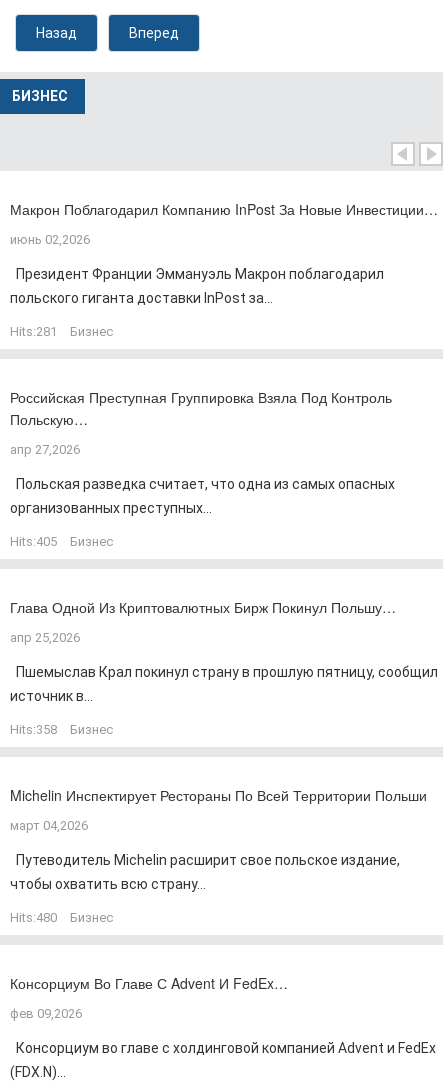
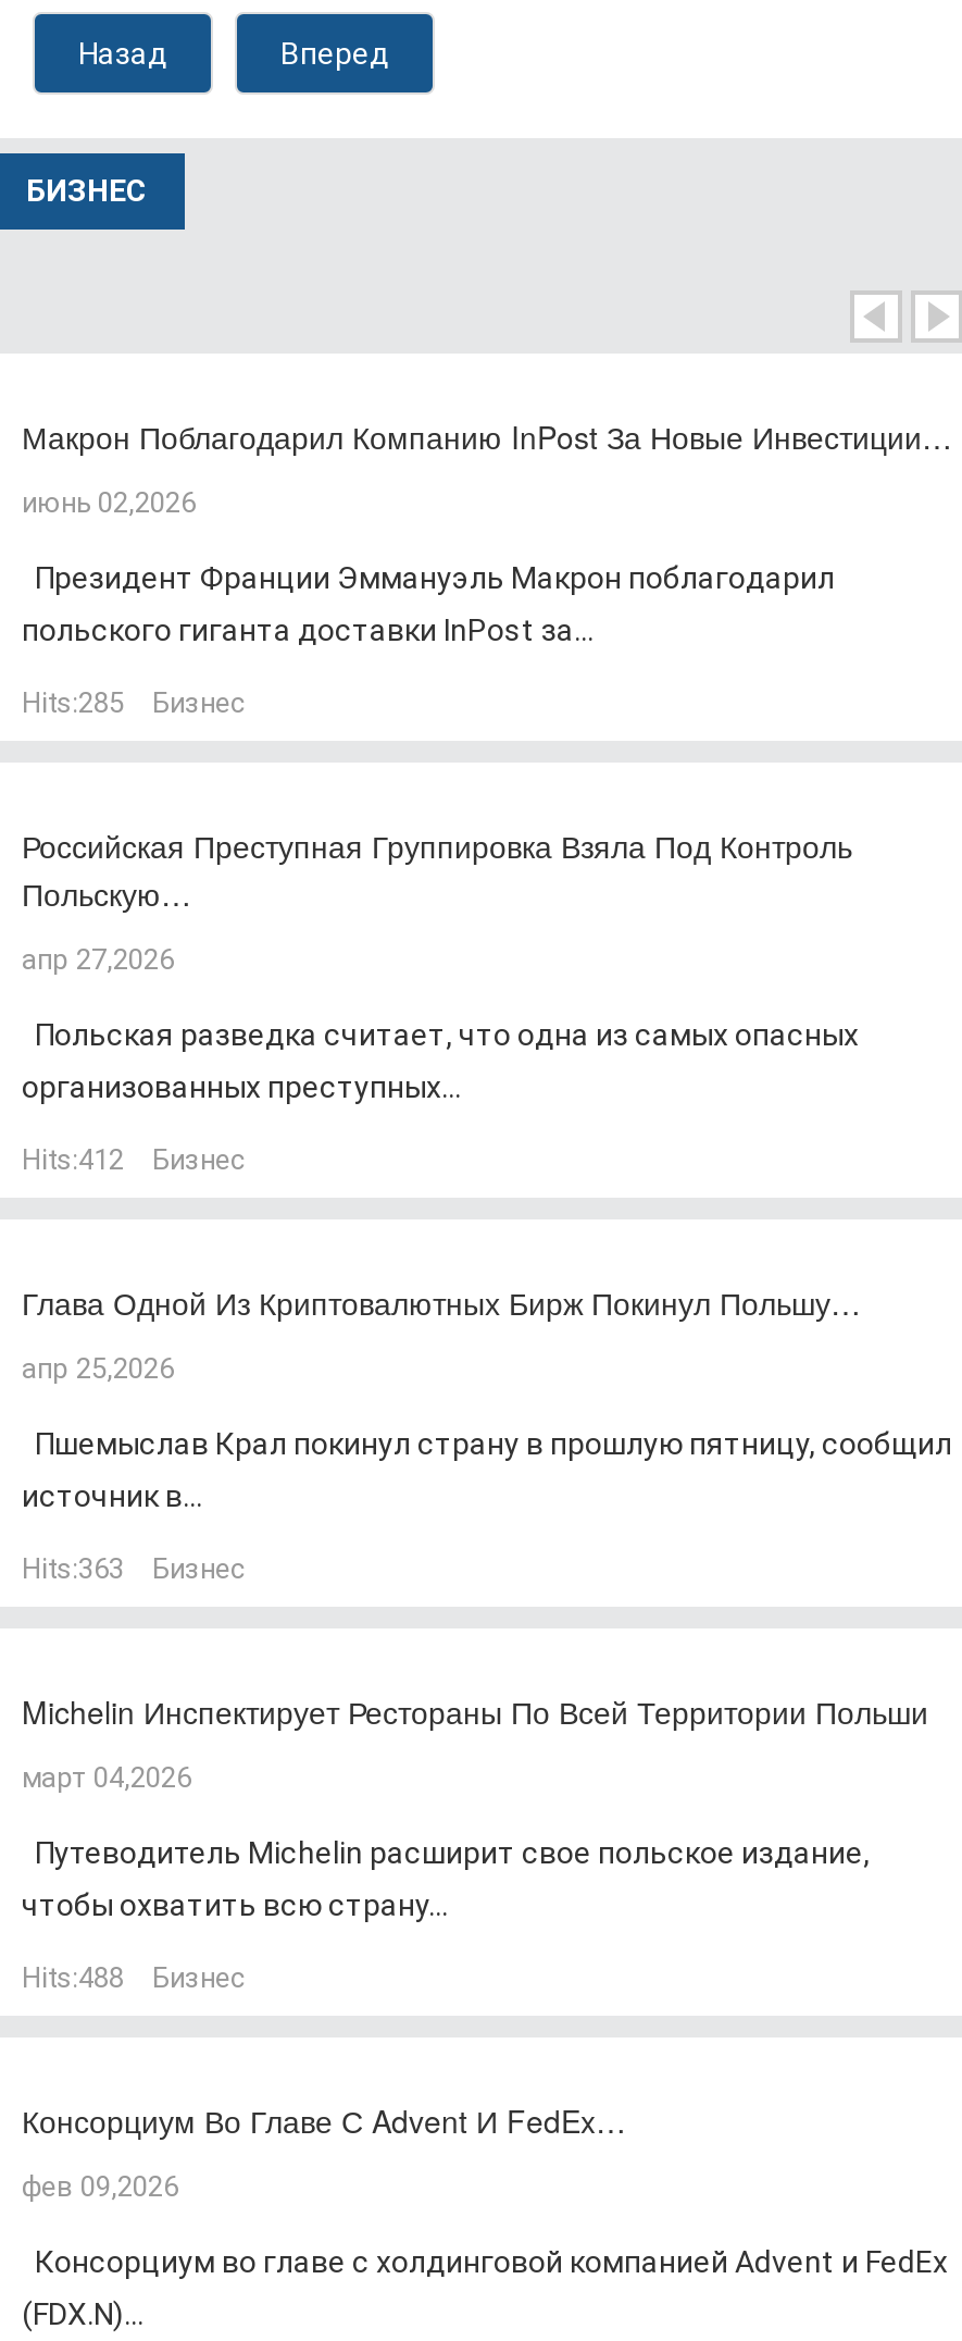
- Hits:281 Бизнес
+ Hits:285 Бизнес

- Hits:405 Бизнес
+ Hits:412 Бизнес

- Hits:358 Бизнес
+ Hits:363 Бизнес

- Hits:480 Бизнес
+ Hits:488 Бизнес
